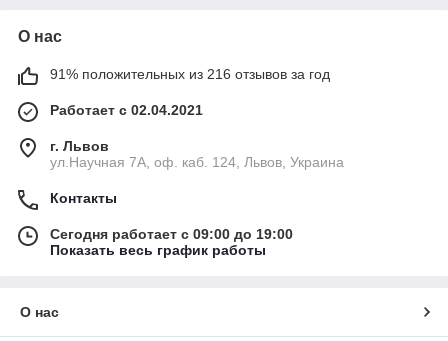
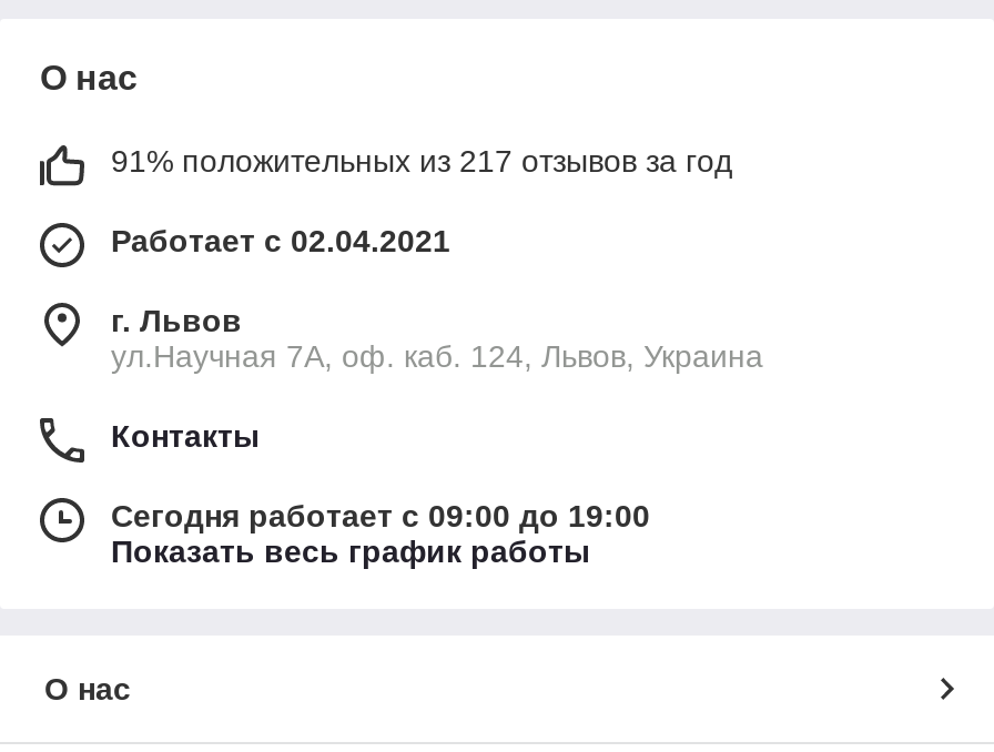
- 91% положительных из 216 отзывов за год
+ 91% положительных из 217 отзывов за год
